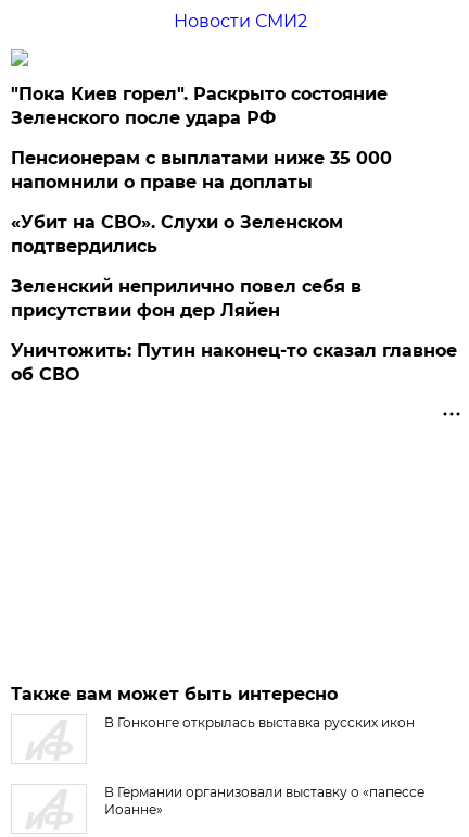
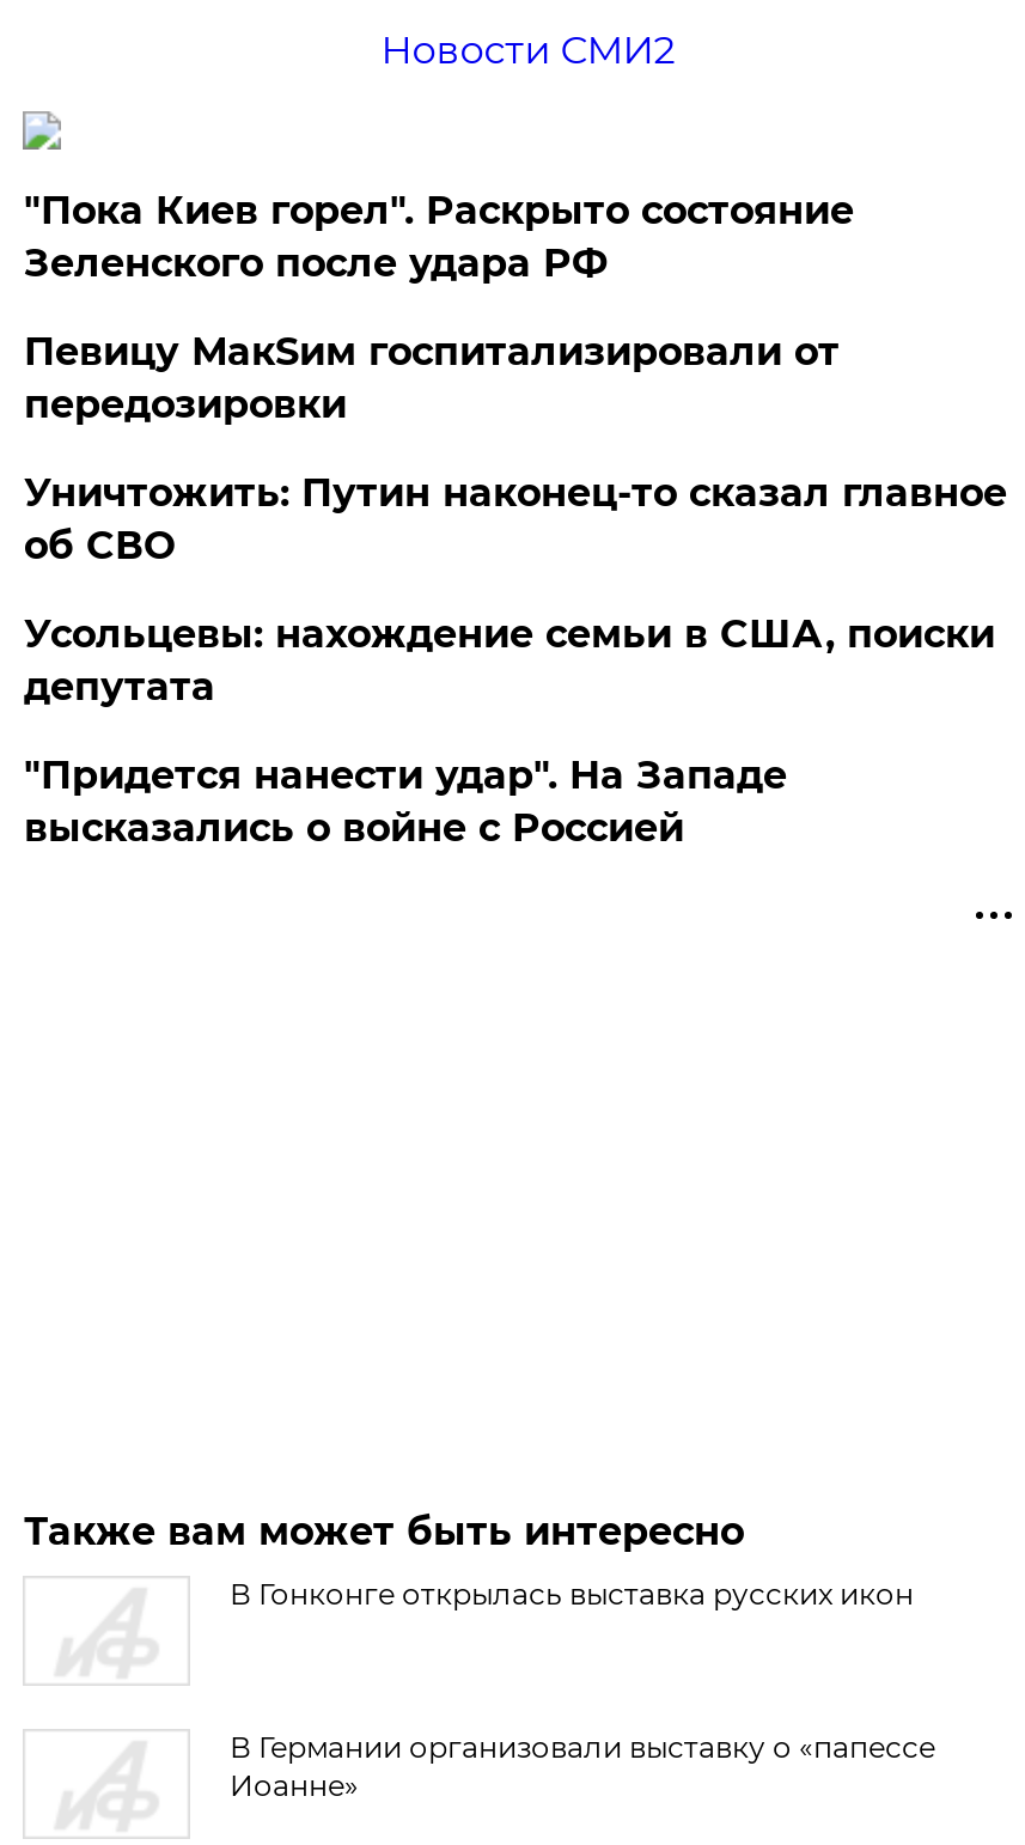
- Пенсионерам с выплатами ниже 35 000
- напомнили о праве на доплаты
- «Убит на СВО». Слухи о Зеленском
- подтвердились
- Зеленский неприлично повел cебя в
- присутствии фон дер Ляйен
+ Певицу МакSим госпитализировали от
+ передозировки

moved up: Уничтожить: Путин наконец-то сказал главное | об СВО

+ Усольцевы: нахождение семьи в США, поиски
+ депутата
+ "Придется нанести удар". На Западе
+ высказались о войне с Россией
